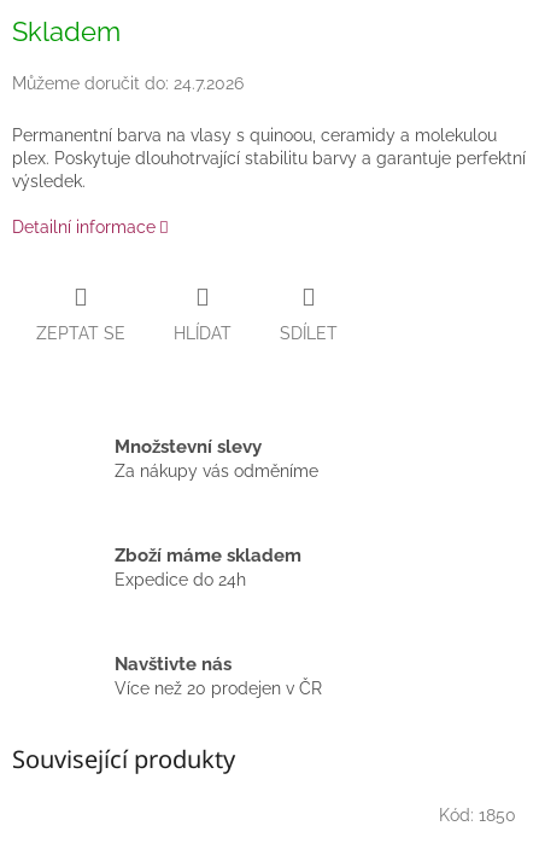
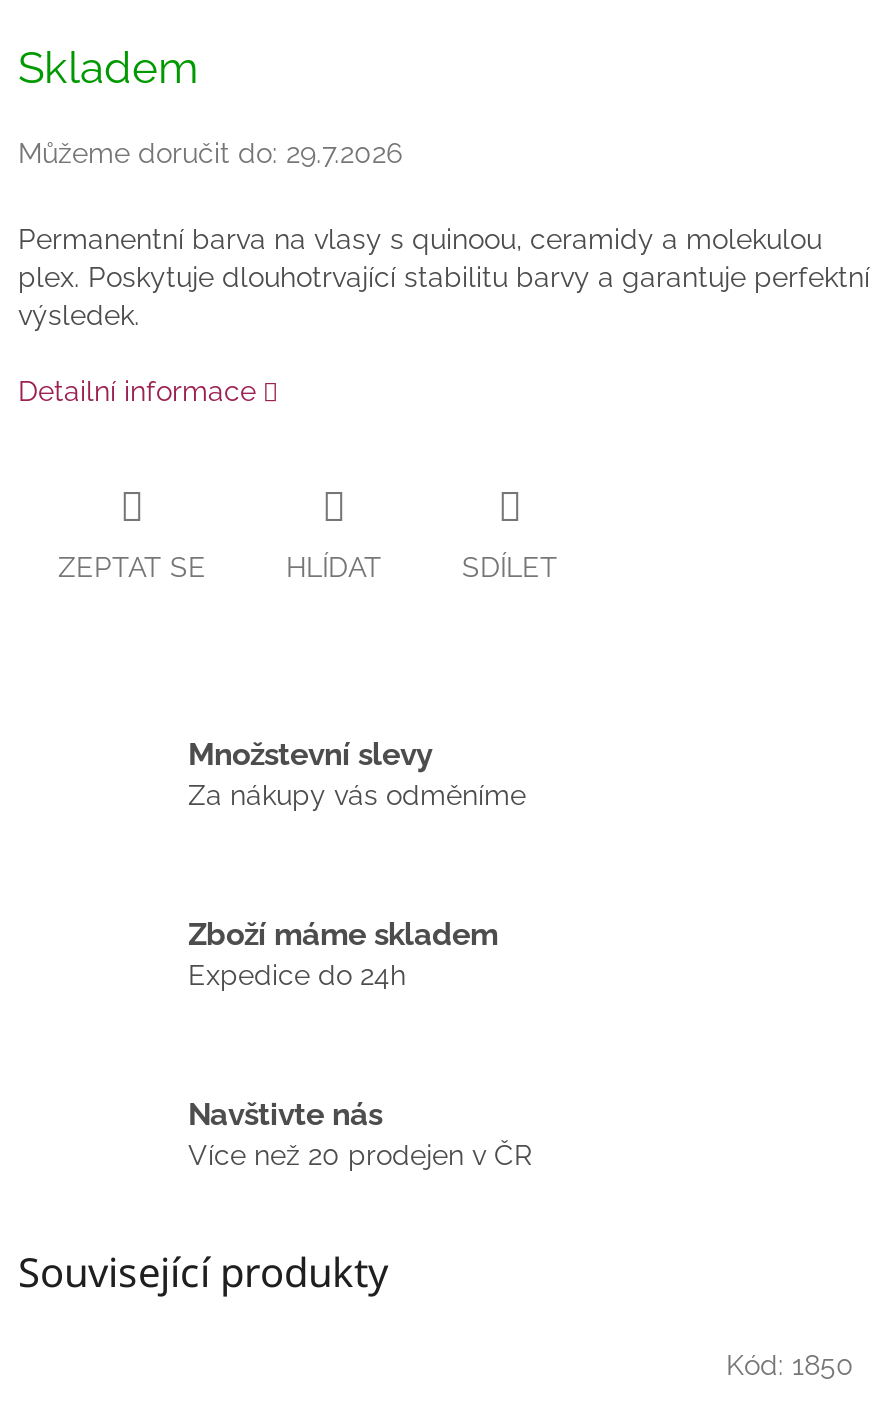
- Můžeme doručit do: 24.7.2026
+ Můžeme doručit do: 29.7.2026
